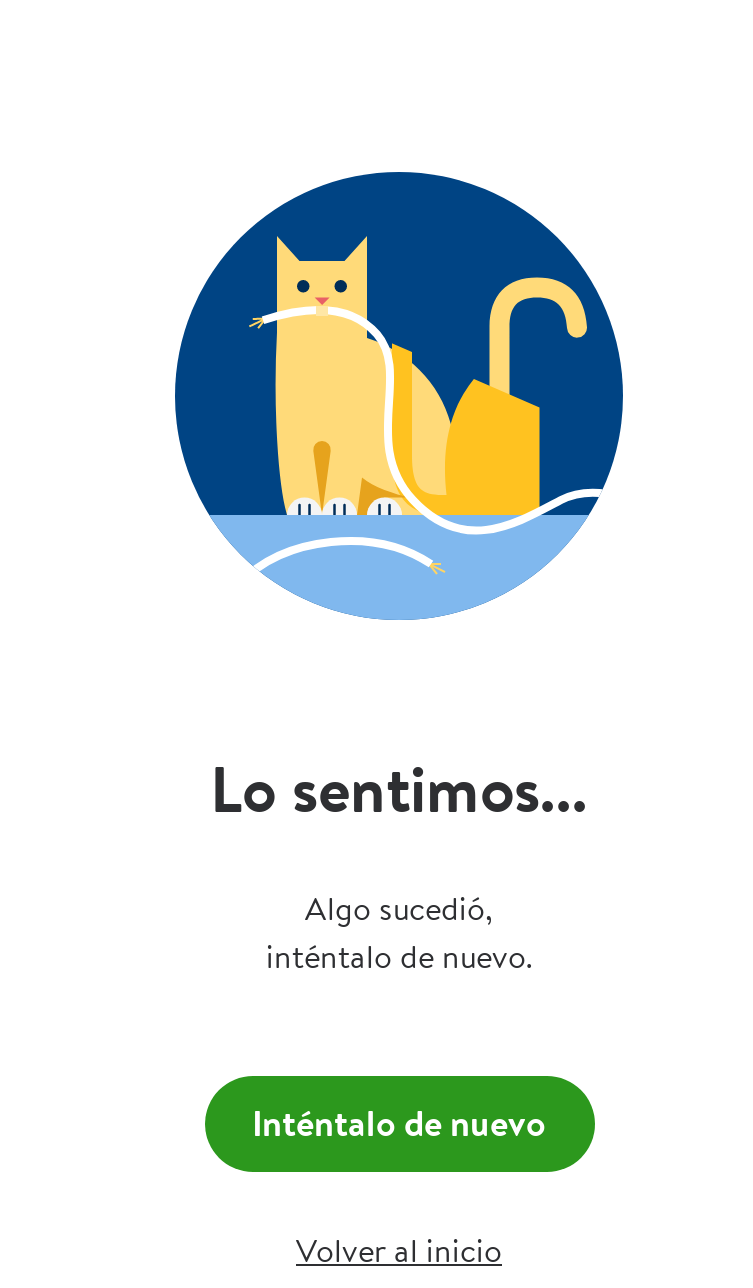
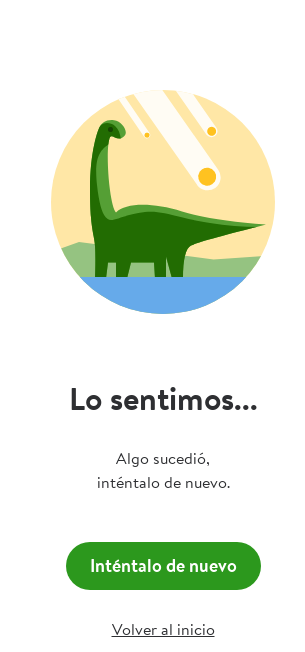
- [image]
+ [image]
